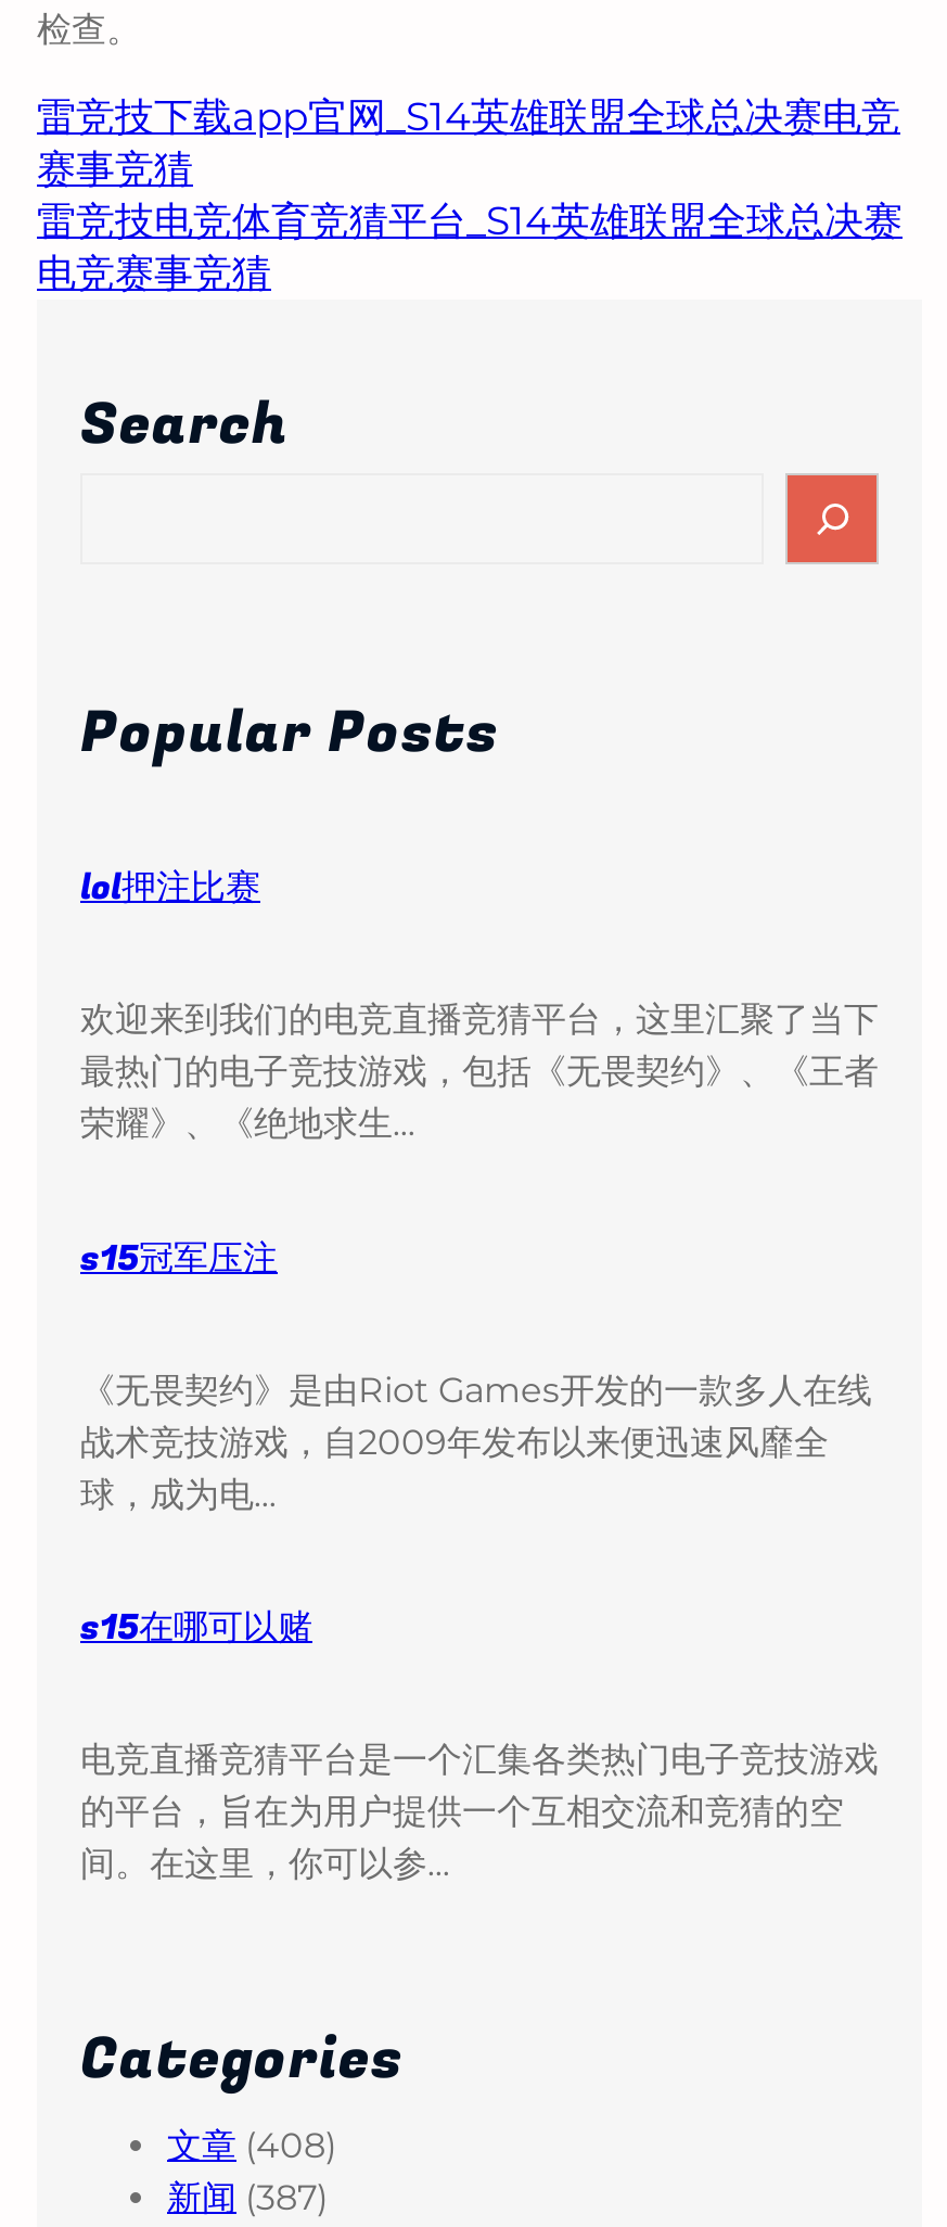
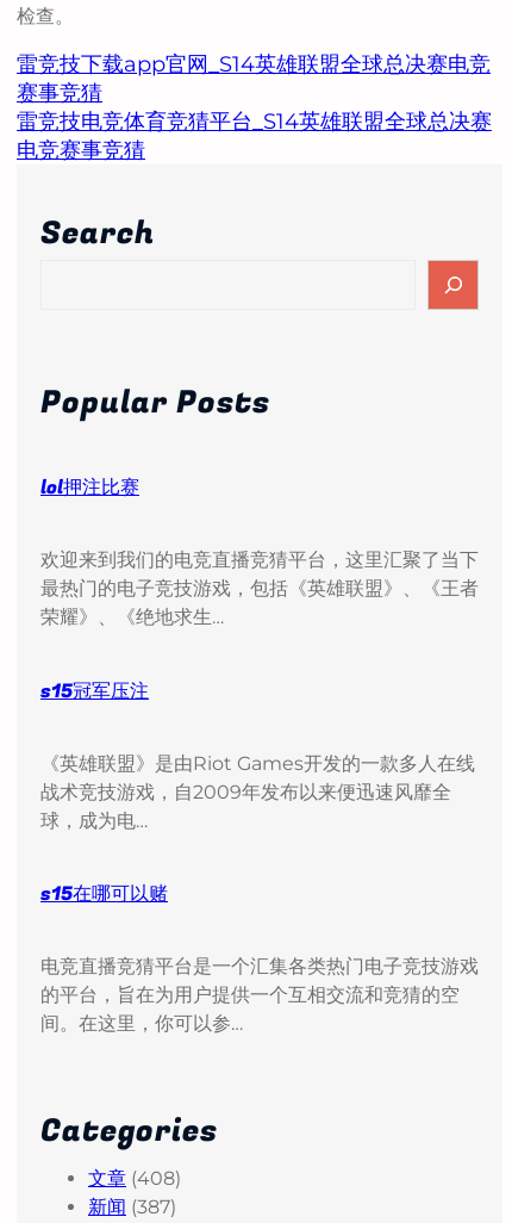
- 最热门的电子竞技游戏，包括《无畏契约》、《王者
+ 最热门的电子竞技游戏，包括《英雄联盟》、《王者

- 《无畏契约》是由Riot Games开发的一款多人在线
+ 《英雄联盟》是由Riot Games开发的一款多人在线
